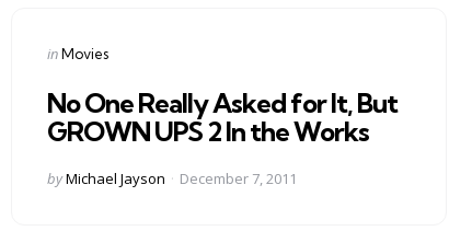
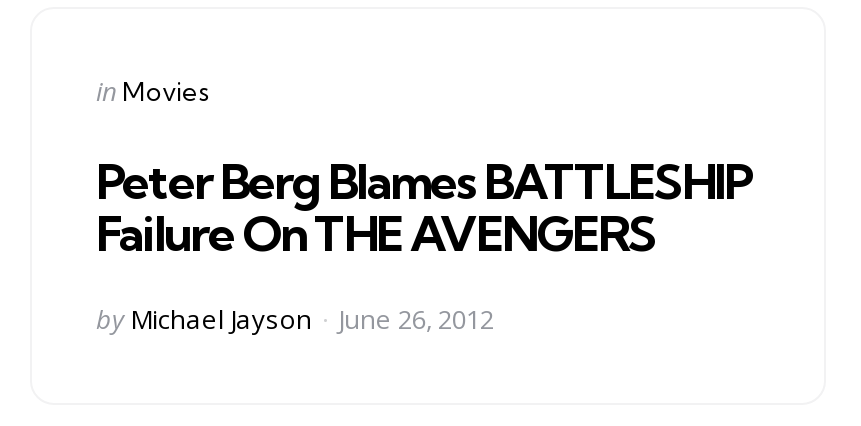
- No One Really Asked for It, But
- GROWN UPS 2 In the Works
+ Peter Berg Blames BATTLESHIP
+ Failure On THE AVENGERS

- December 7, 2011
+ June 26, 2012
